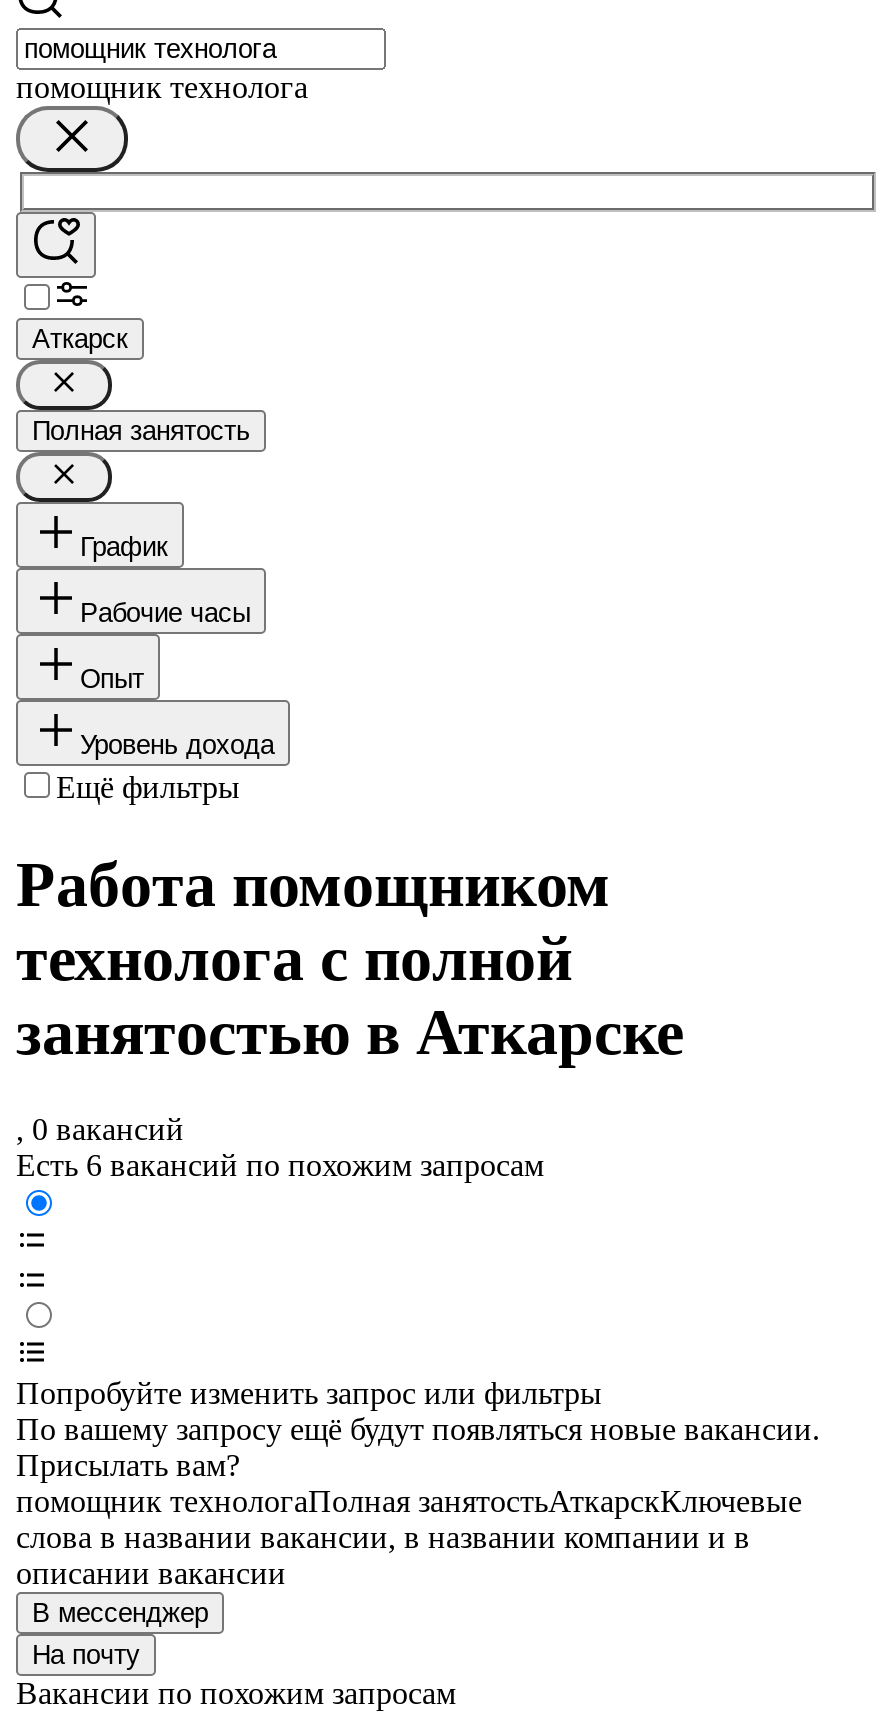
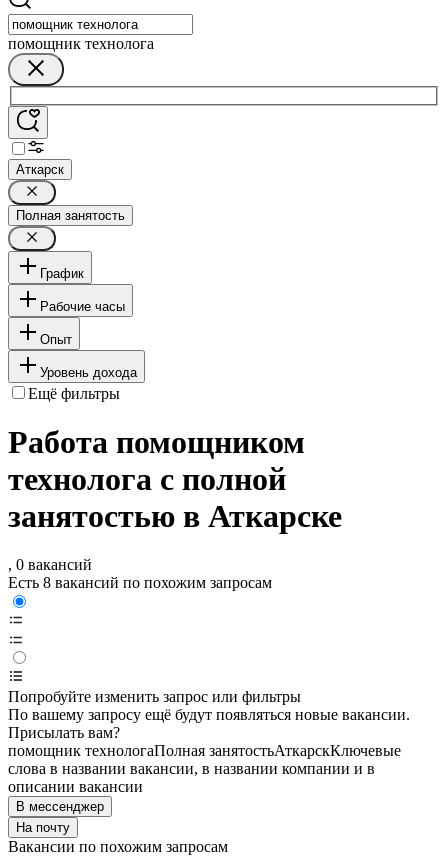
- Есть 6 вакансий по похожим запросам
+ Есть 8 вакансий по похожим запросам
